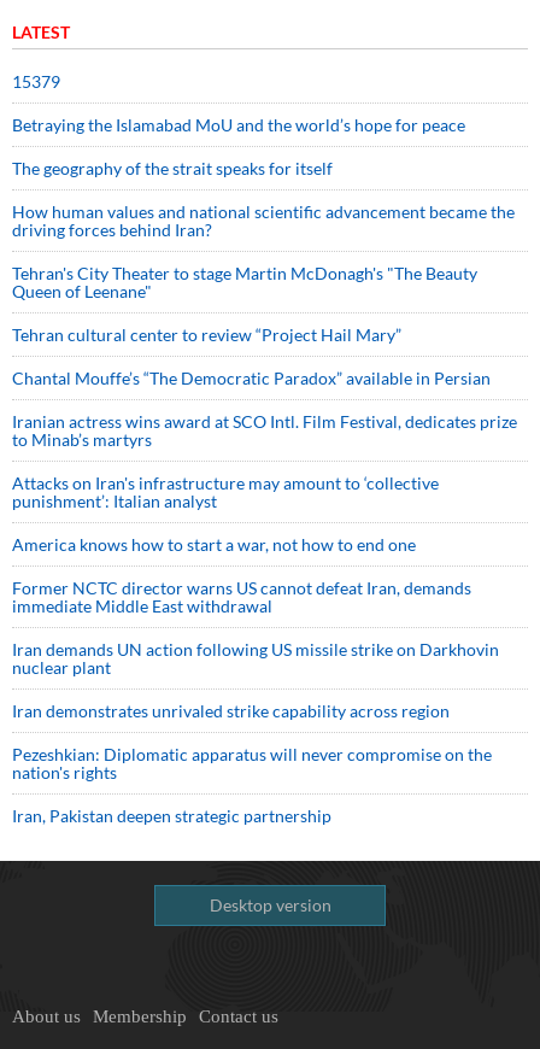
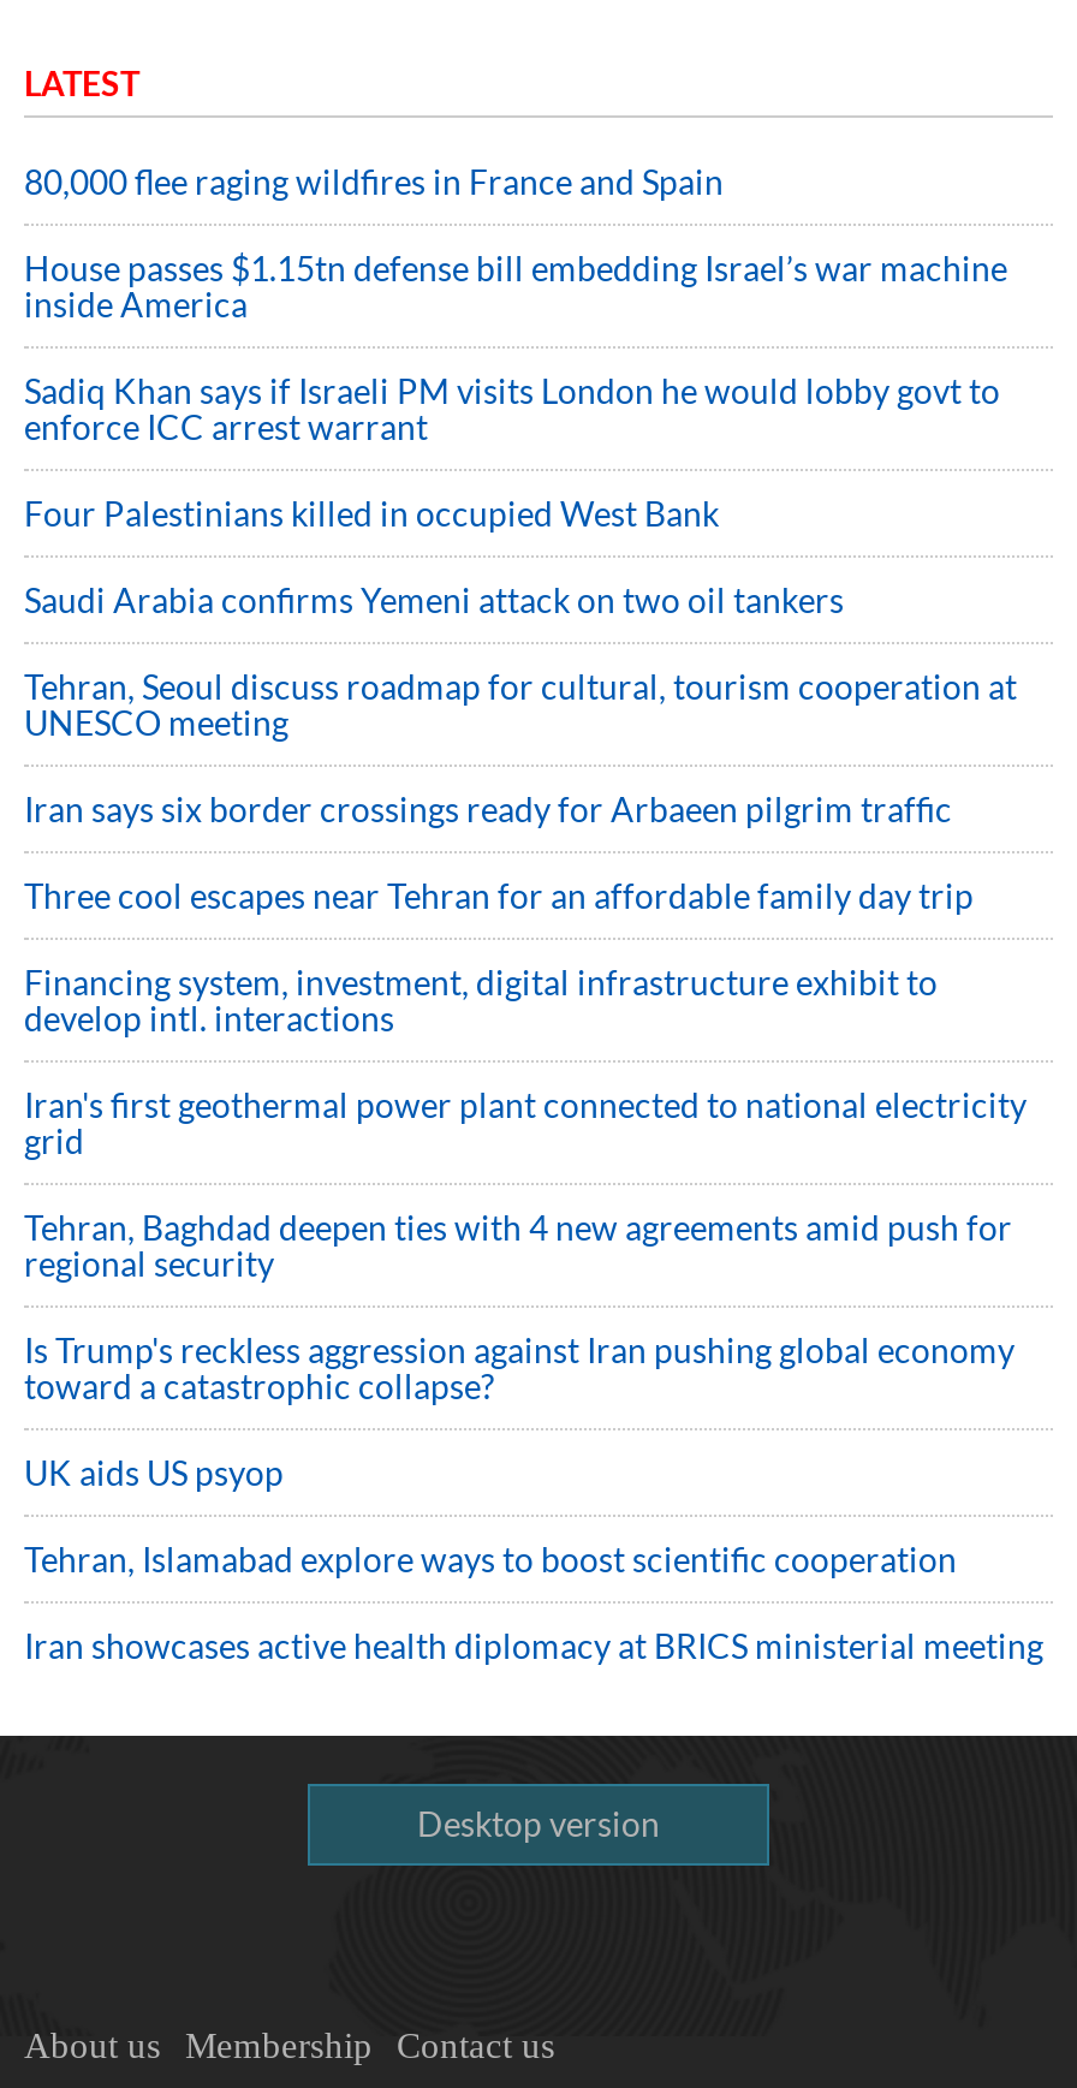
- 15379
+ 80,000 flee raging wildfires in France and Spain

- Betraying the Islamabad MoU and the world’s hope for peace
+ House passes $1.15tn defense bill embedding Israel’s war machine
+ inside America

- The geography of the strait speaks for itself
+ Sadiq Khan says if Israeli PM visits London he would lobby govt to
+ enforce ICC arrest warrant

- How human values and national scientific advancement became the
- driving forces behind Iran?
+ Four Palestinians killed in occupied West Bank

- Tehran's City Theater to stage Martin McDonagh's "The Beauty
- Queen of Leenane"
+ Saudi Arabia confirms Yemeni attack on two oil tankers

- Tehran cultural center to review “Project Hail Mary”
+ Tehran, Seoul discuss roadmap for cultural, tourism cooperation at
+ UNESCO meeting

- Chantal Mouffe’s “The Democratic Paradox” available in Persian
+ Iran says six border crossings ready for Arbaeen pilgrim traffic

- Iranian actress wins award at SCO Intl. Film Festival, dedicates prize
- to Minab’s martyrs
+ Three cool escapes near Tehran for an affordable family day trip

- Attacks on Iran's infrastructure may amount to ‘collective
- punishment’: Italian analyst
+ Financing system, investment, digital infrastructure exhibit to
+ develop intl. interactions

- America knows how to start a war, not how to end one
+ Iran's first geothermal power plant connected to national electricity
+ grid

- Former NCTC director warns US cannot defeat Iran, demands
- immediate Middle East withdrawal
+ Tehran, Baghdad deepen ties with 4 new agreements amid push for
+ regional security

- Iran demands UN action following US missile strike on Darkhovin
- nuclear plant
+ Is Trump's reckless aggression against Iran pushing global economy
+ toward a catastrophic collapse?

- Iran demonstrates unrivaled strike capability across region
+ UK aids US psyop

- Pezeshkian: Diplomatic apparatus will never compromise on the
- nation's rights
+ Tehran, Islamabad explore ways to boost scientific cooperation

- Iran, Pakistan deepen strategic partnership
+ Iran showcases active health diplomacy at BRICS ministerial meeting
